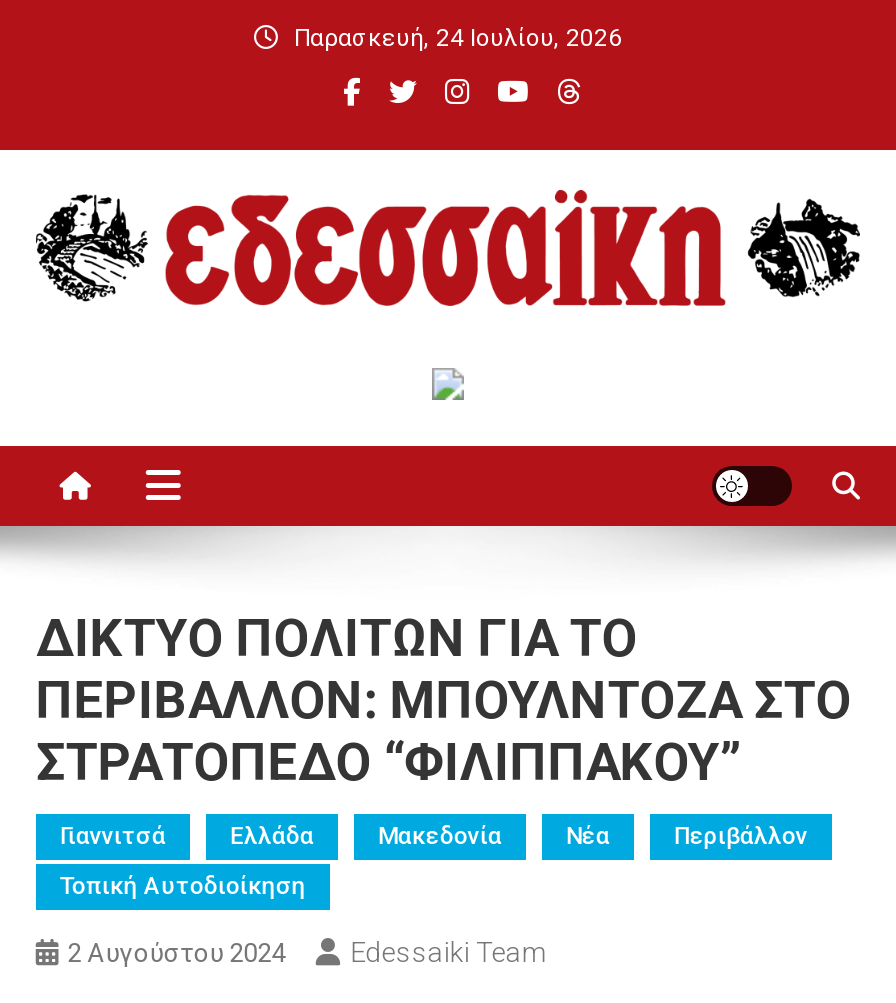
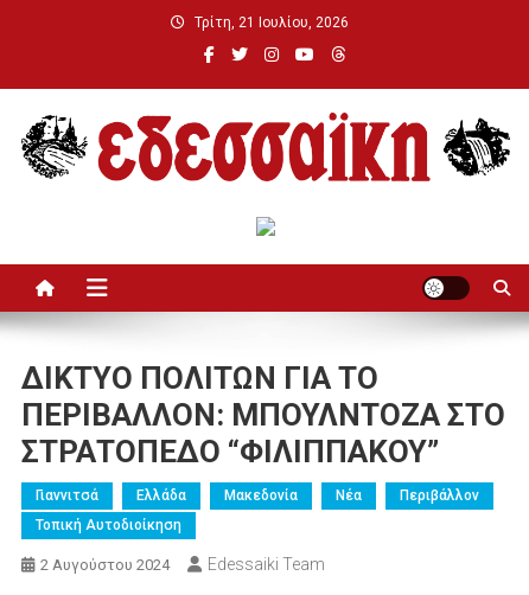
- Παρασκευή, 24 Ιουλίου, 2026
+ Τρίτη, 21 Ιουλίου, 2026
